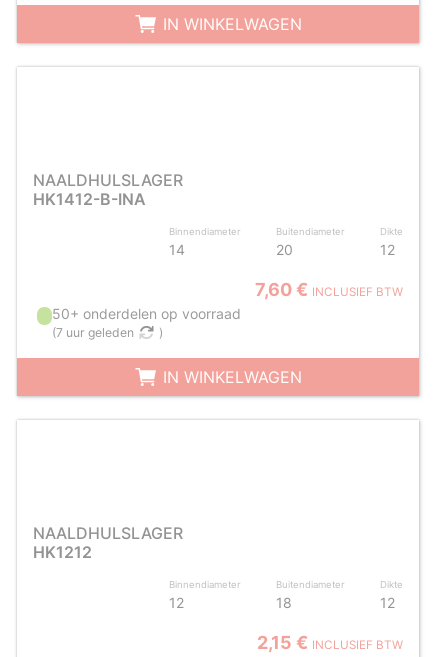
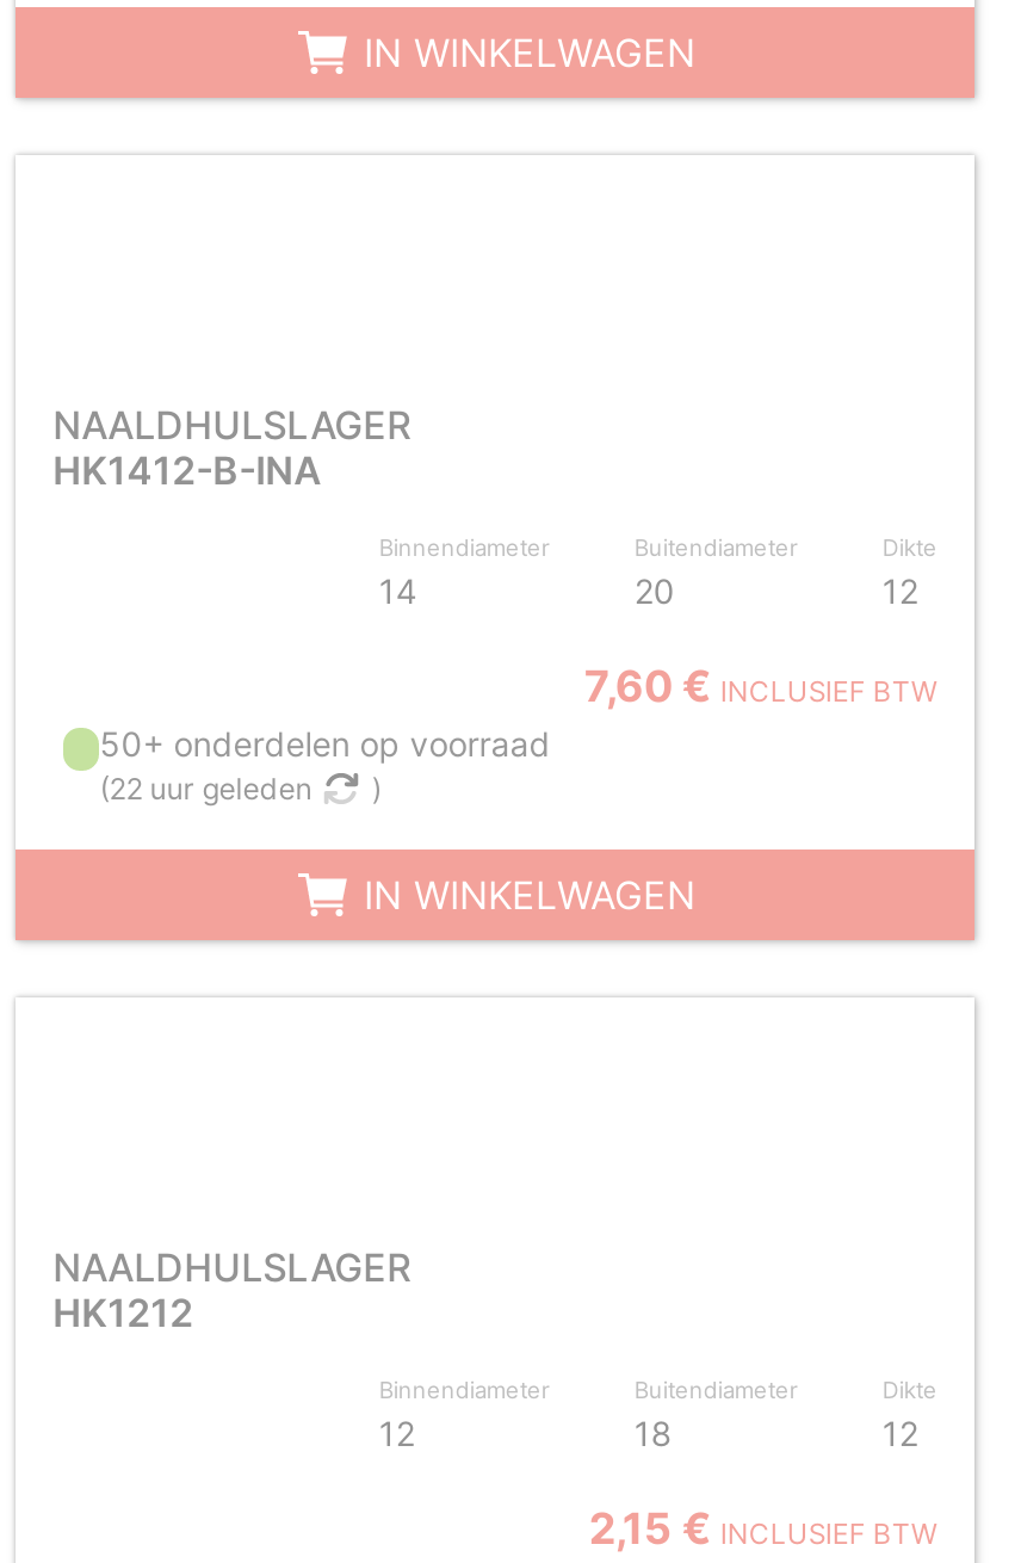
- (7 uur geleden
+ (22 uur geleden
